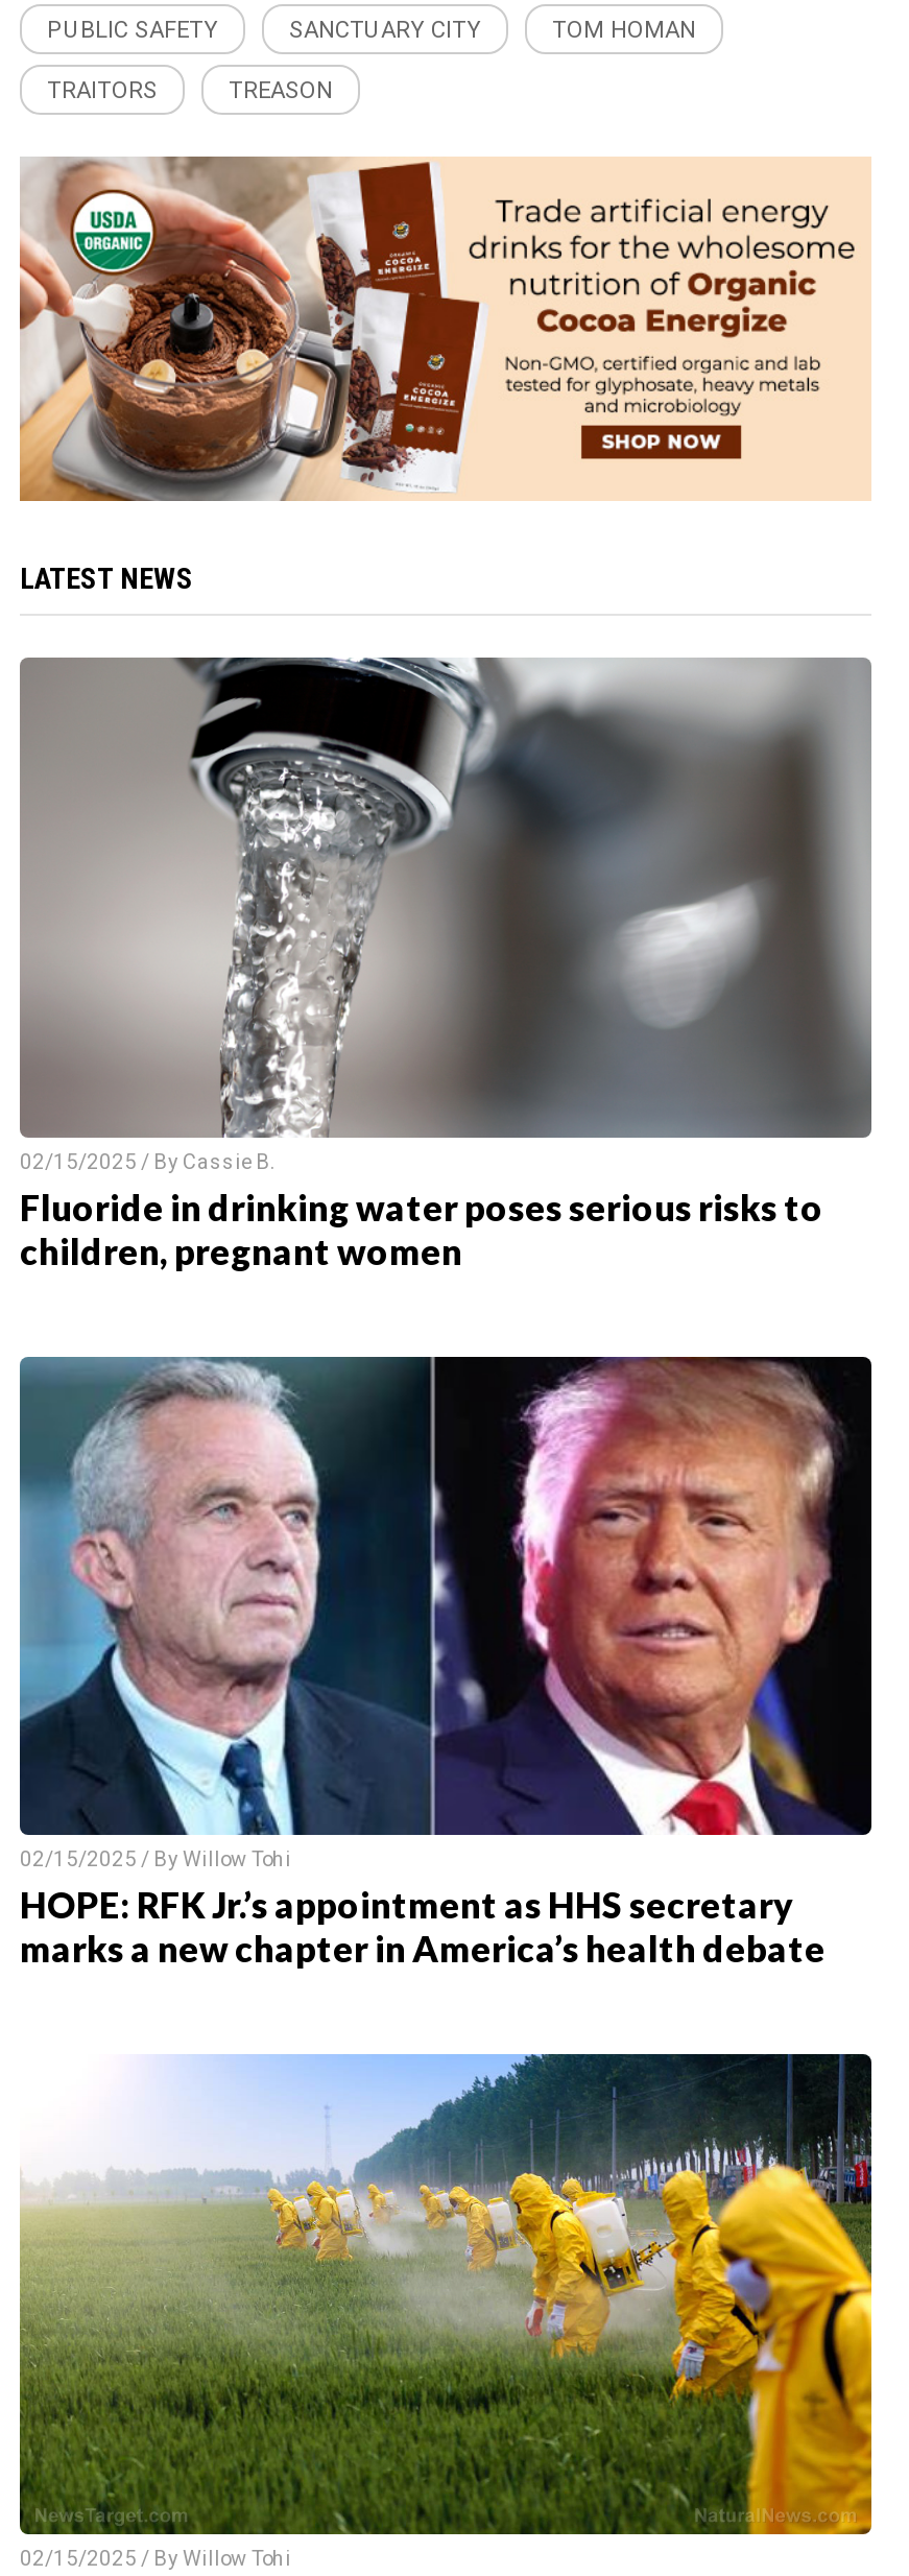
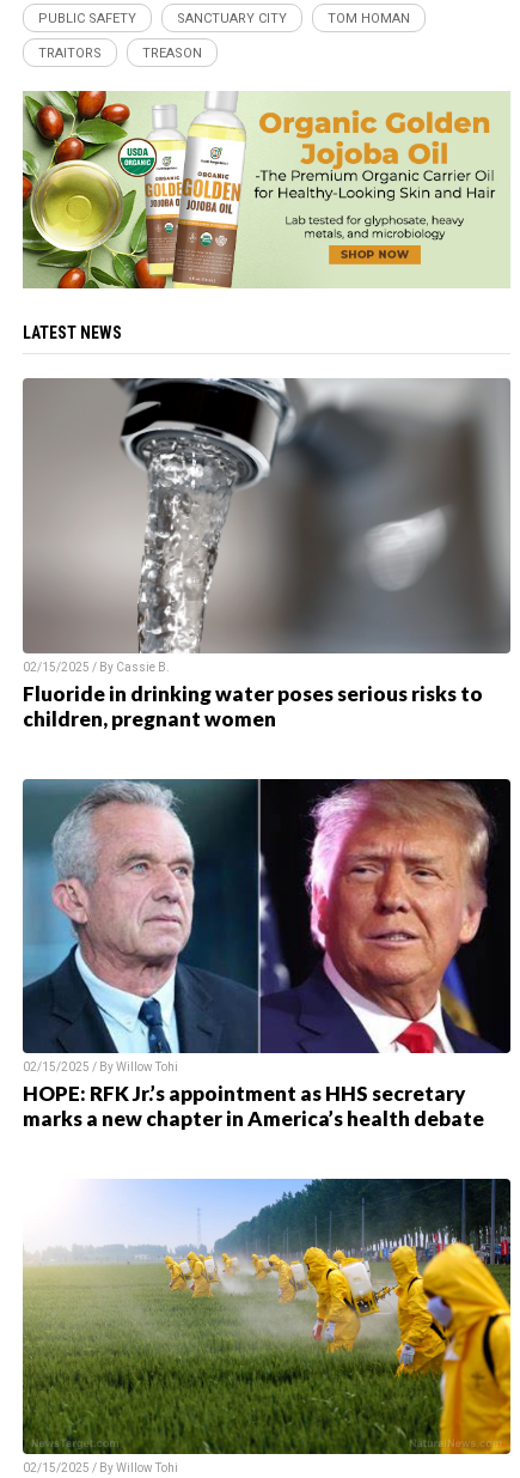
- [image]
+ [image]
